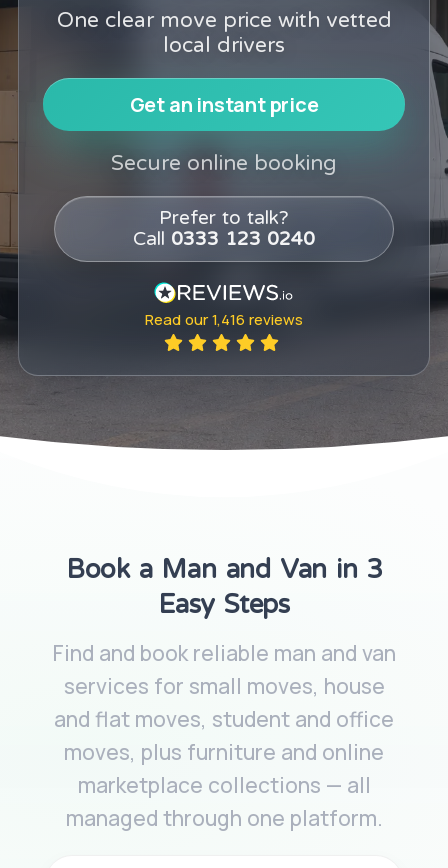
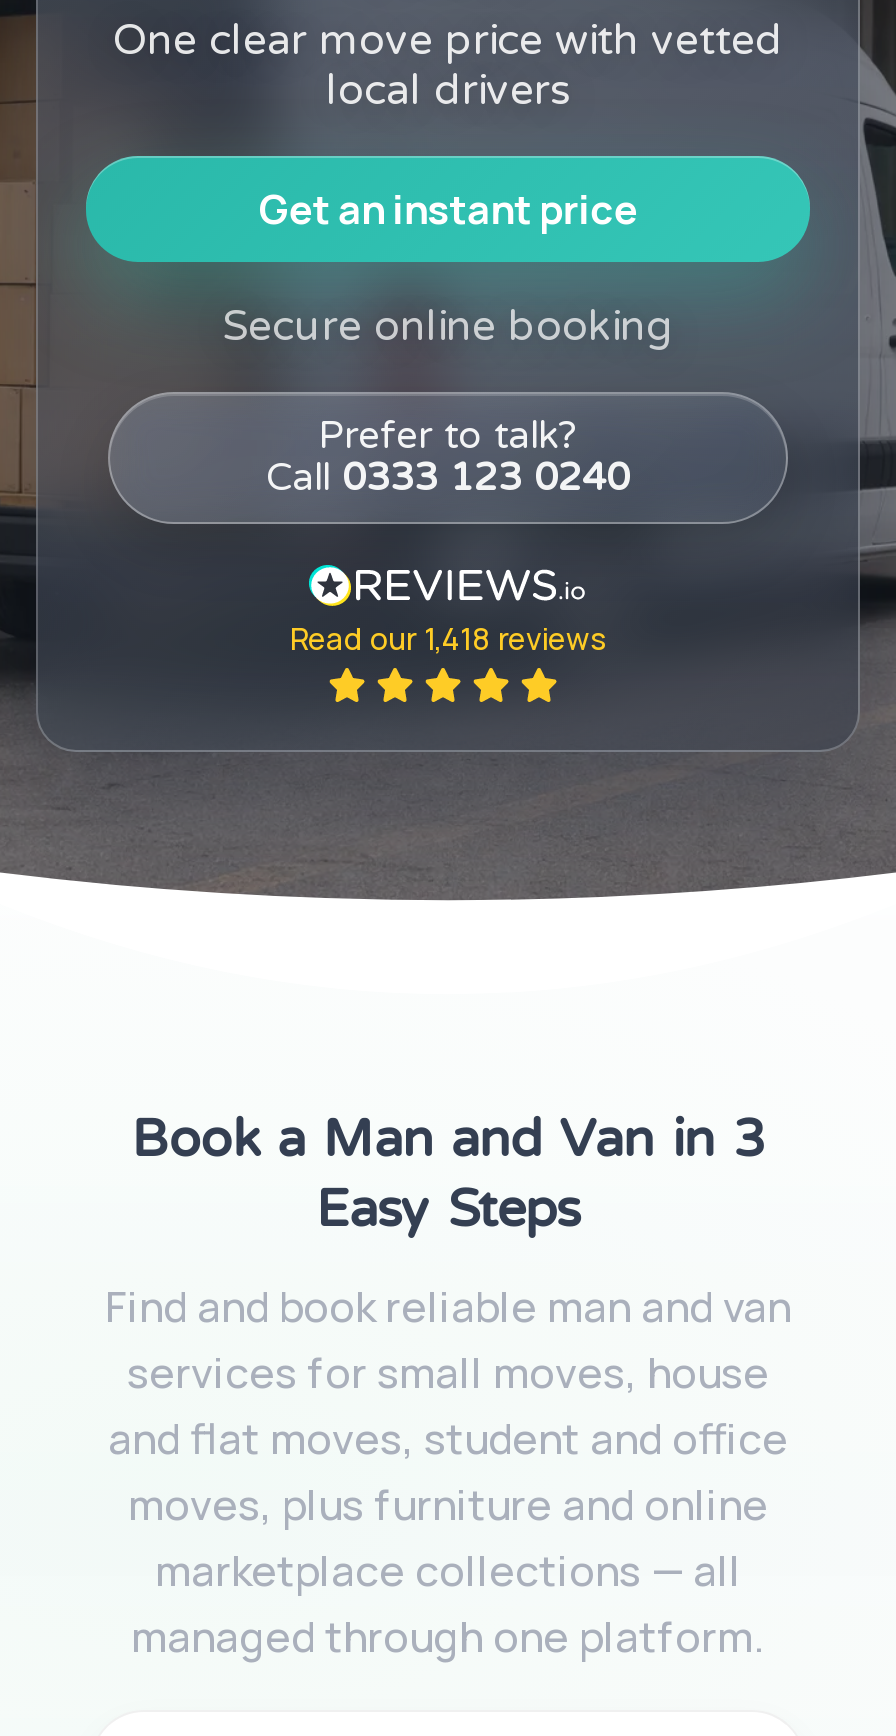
- Read our 1,416 reviews
+ Read our 1,418 reviews
